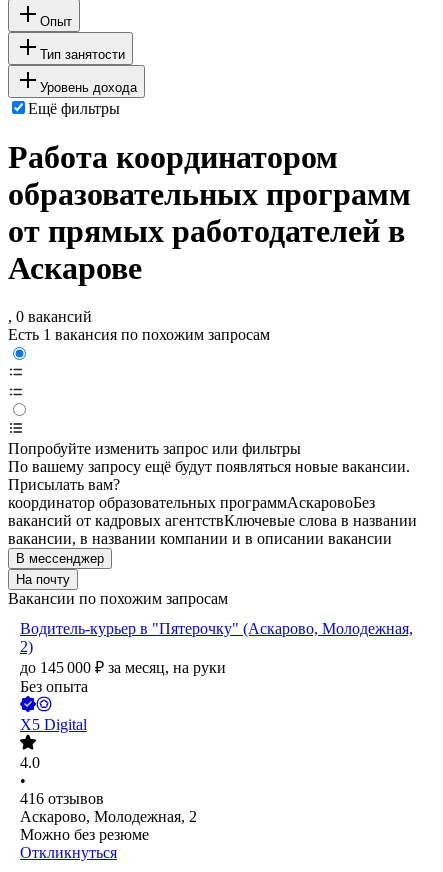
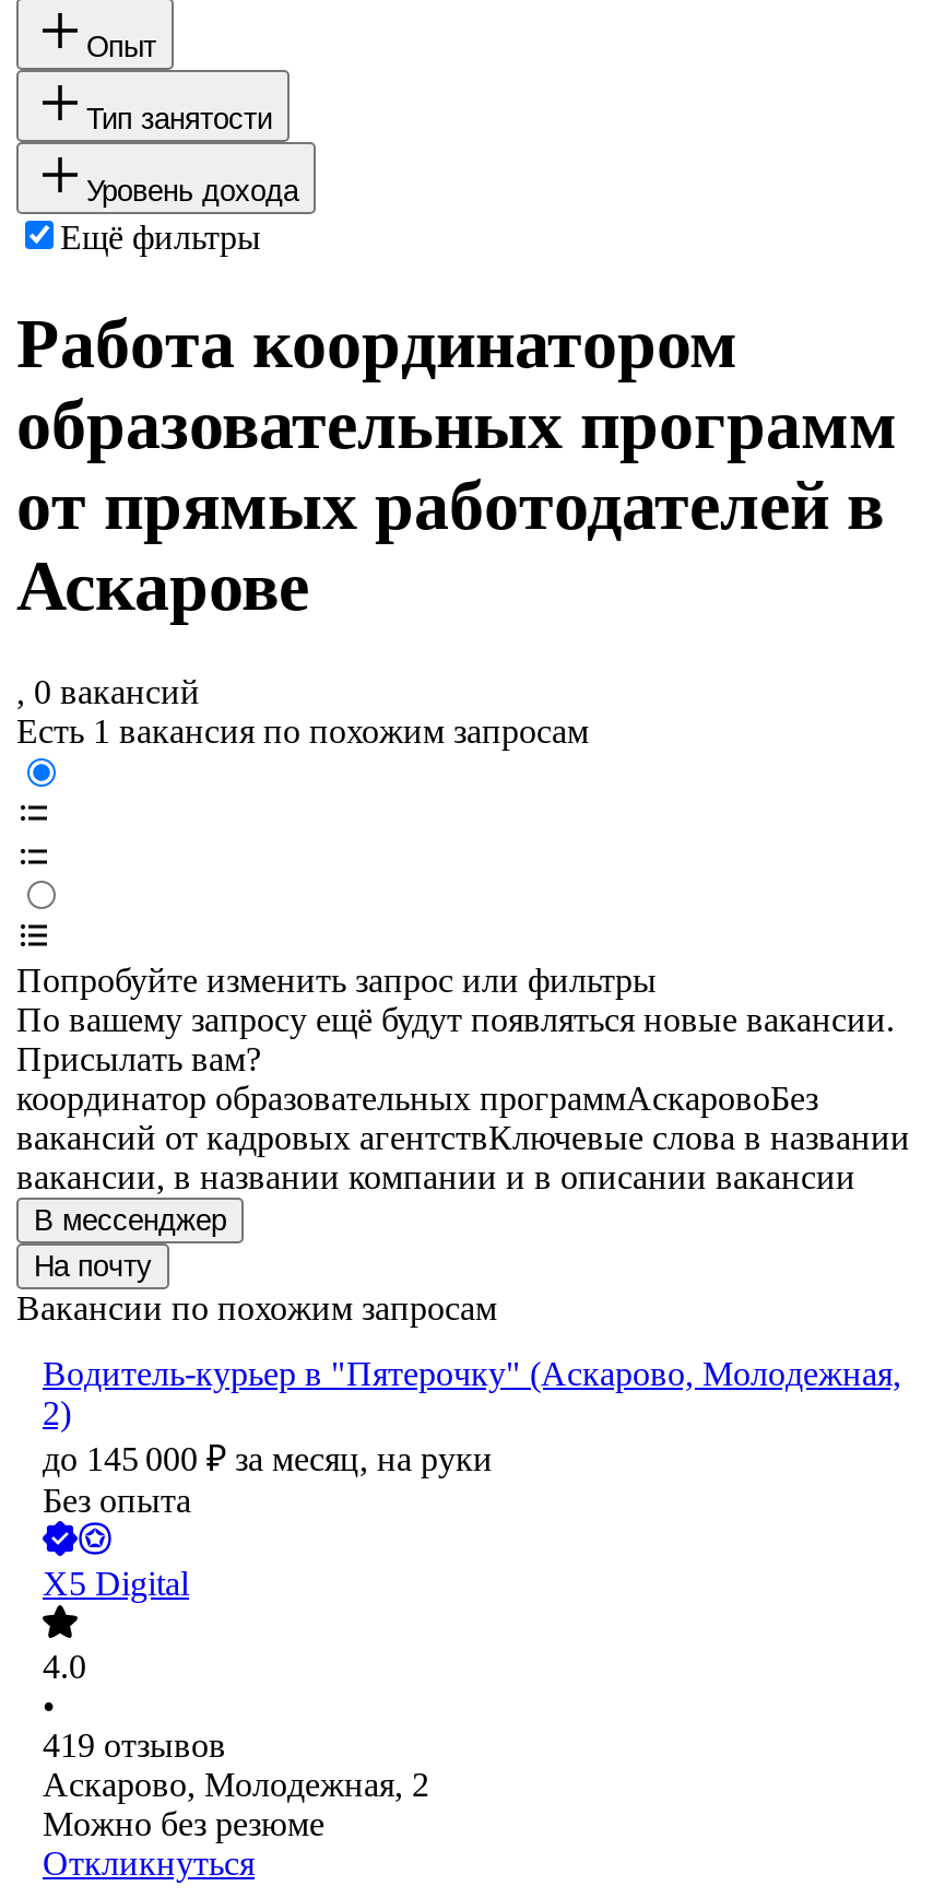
- 416 отзывов
+ 419 отзывов
